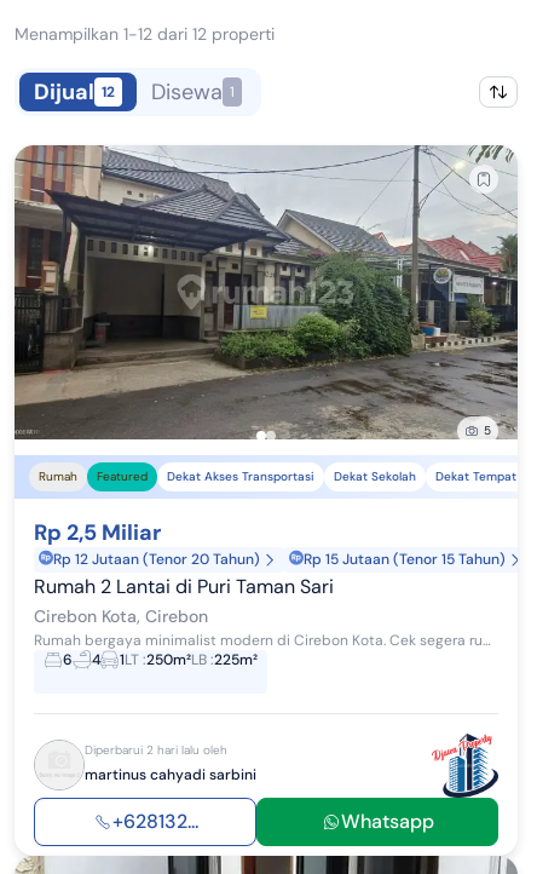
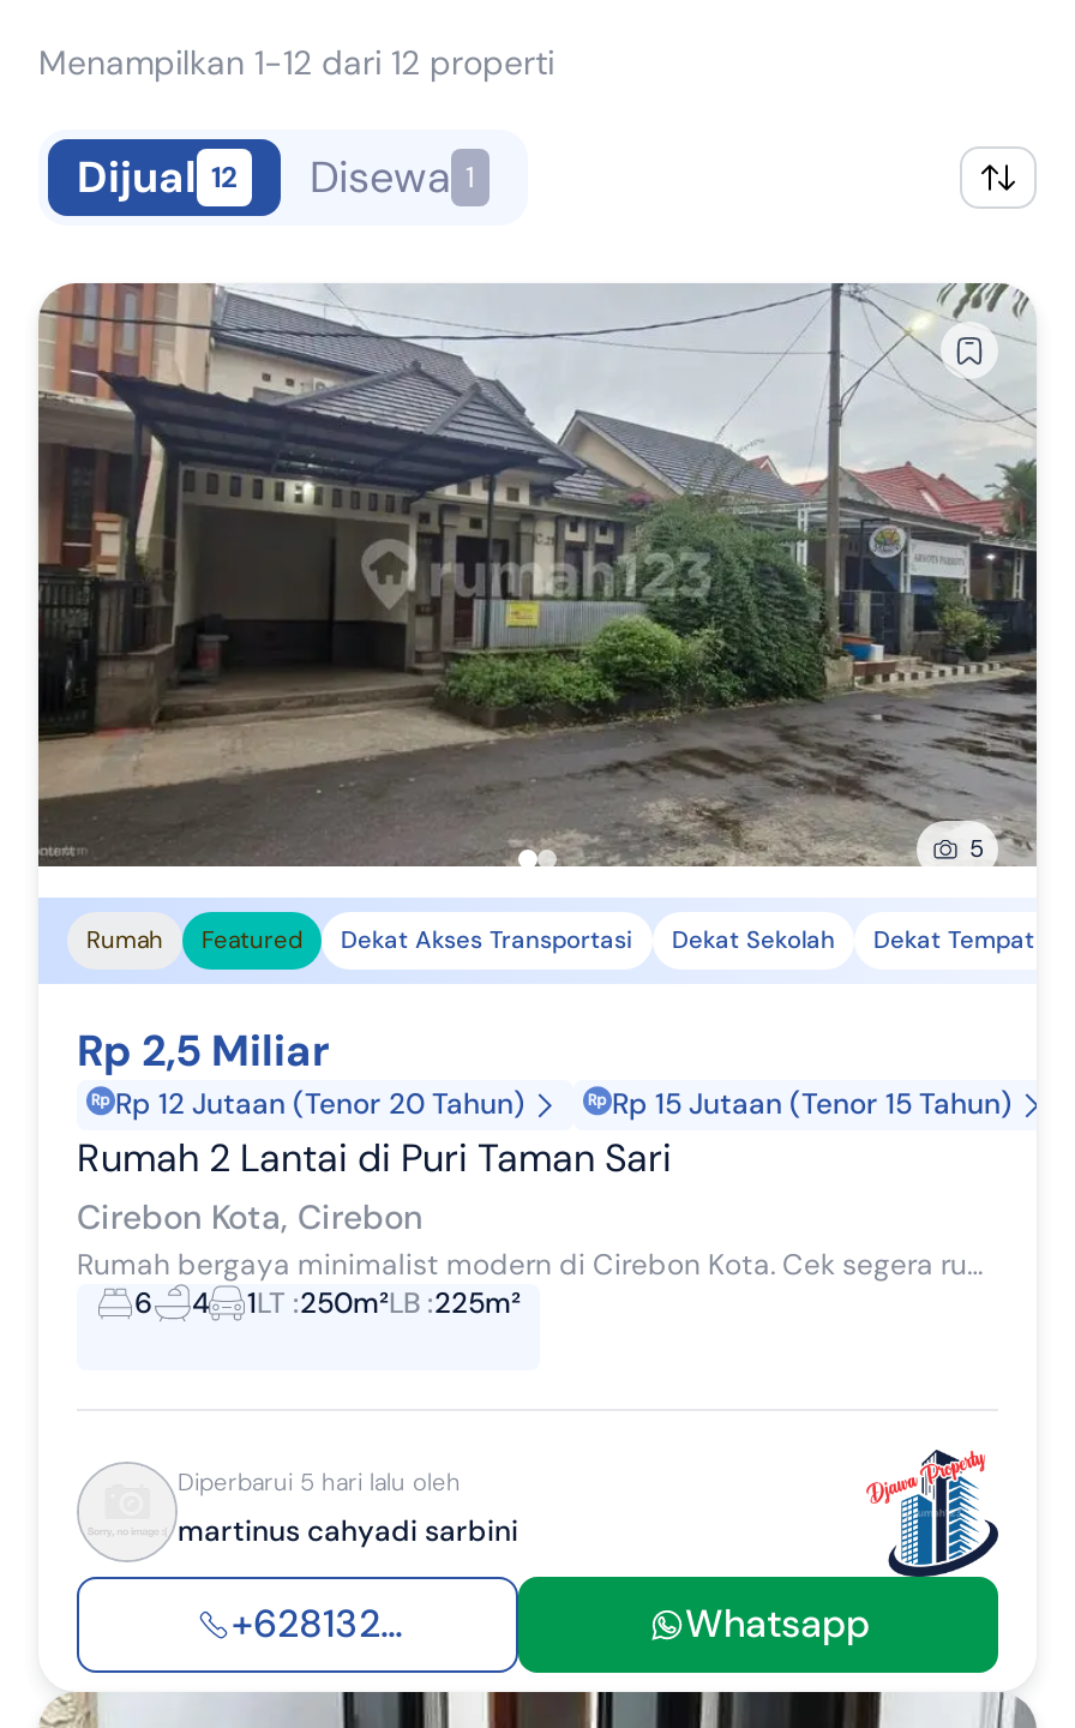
- Diperbarui 2 hari lalu oleh
+ Diperbarui 5 hari lalu oleh
